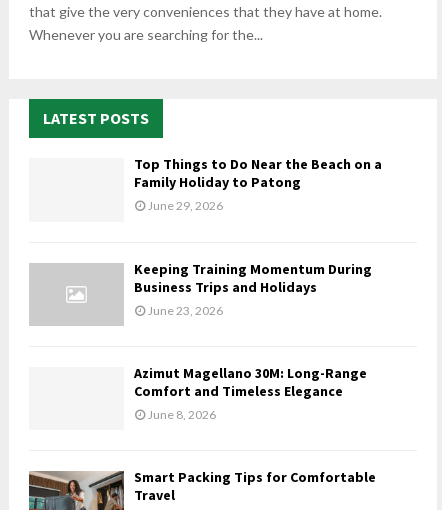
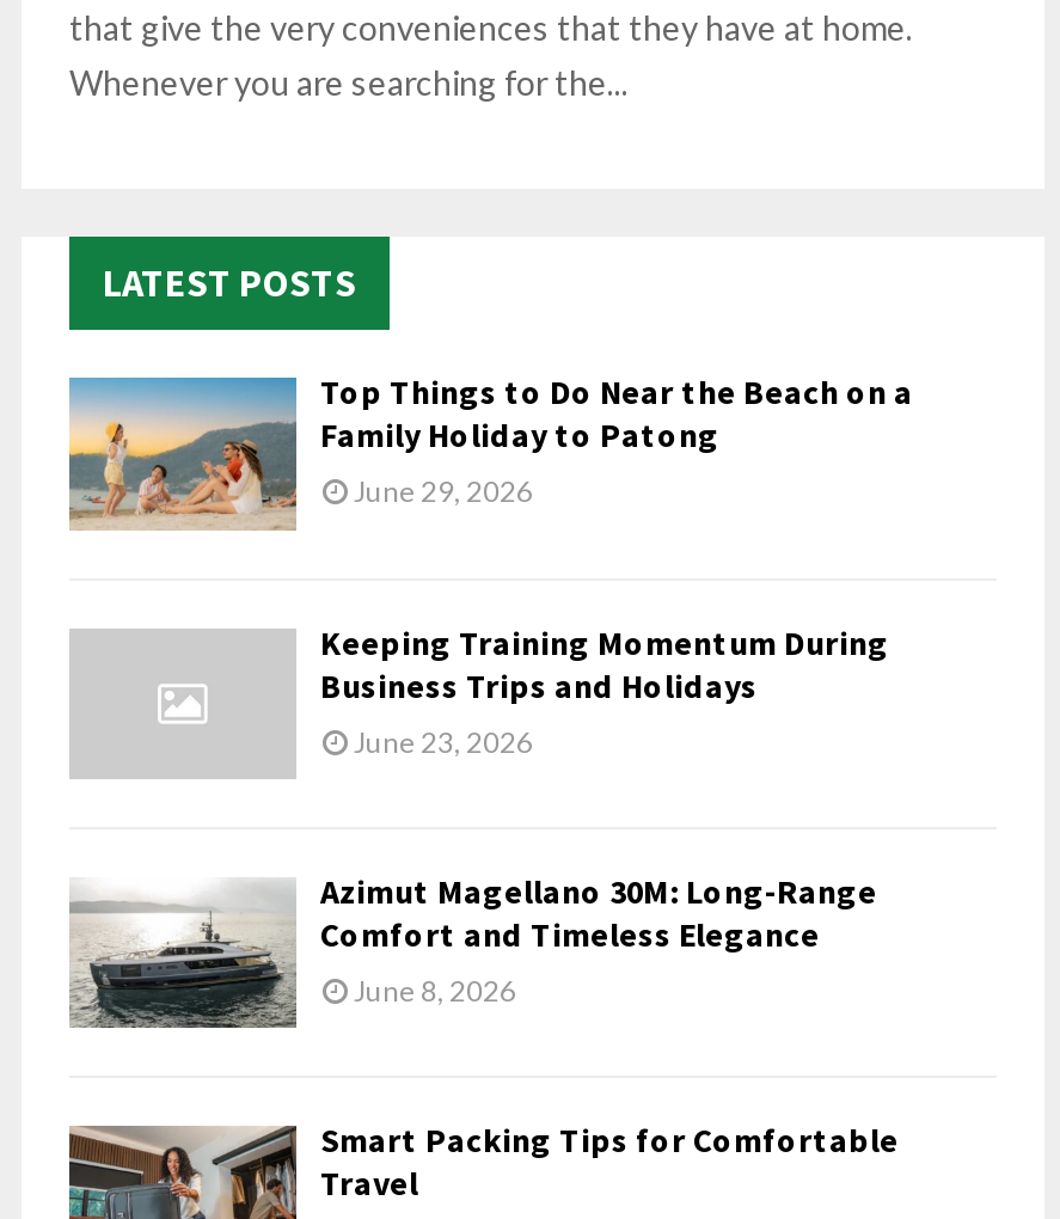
+ [image]

+ [image]
